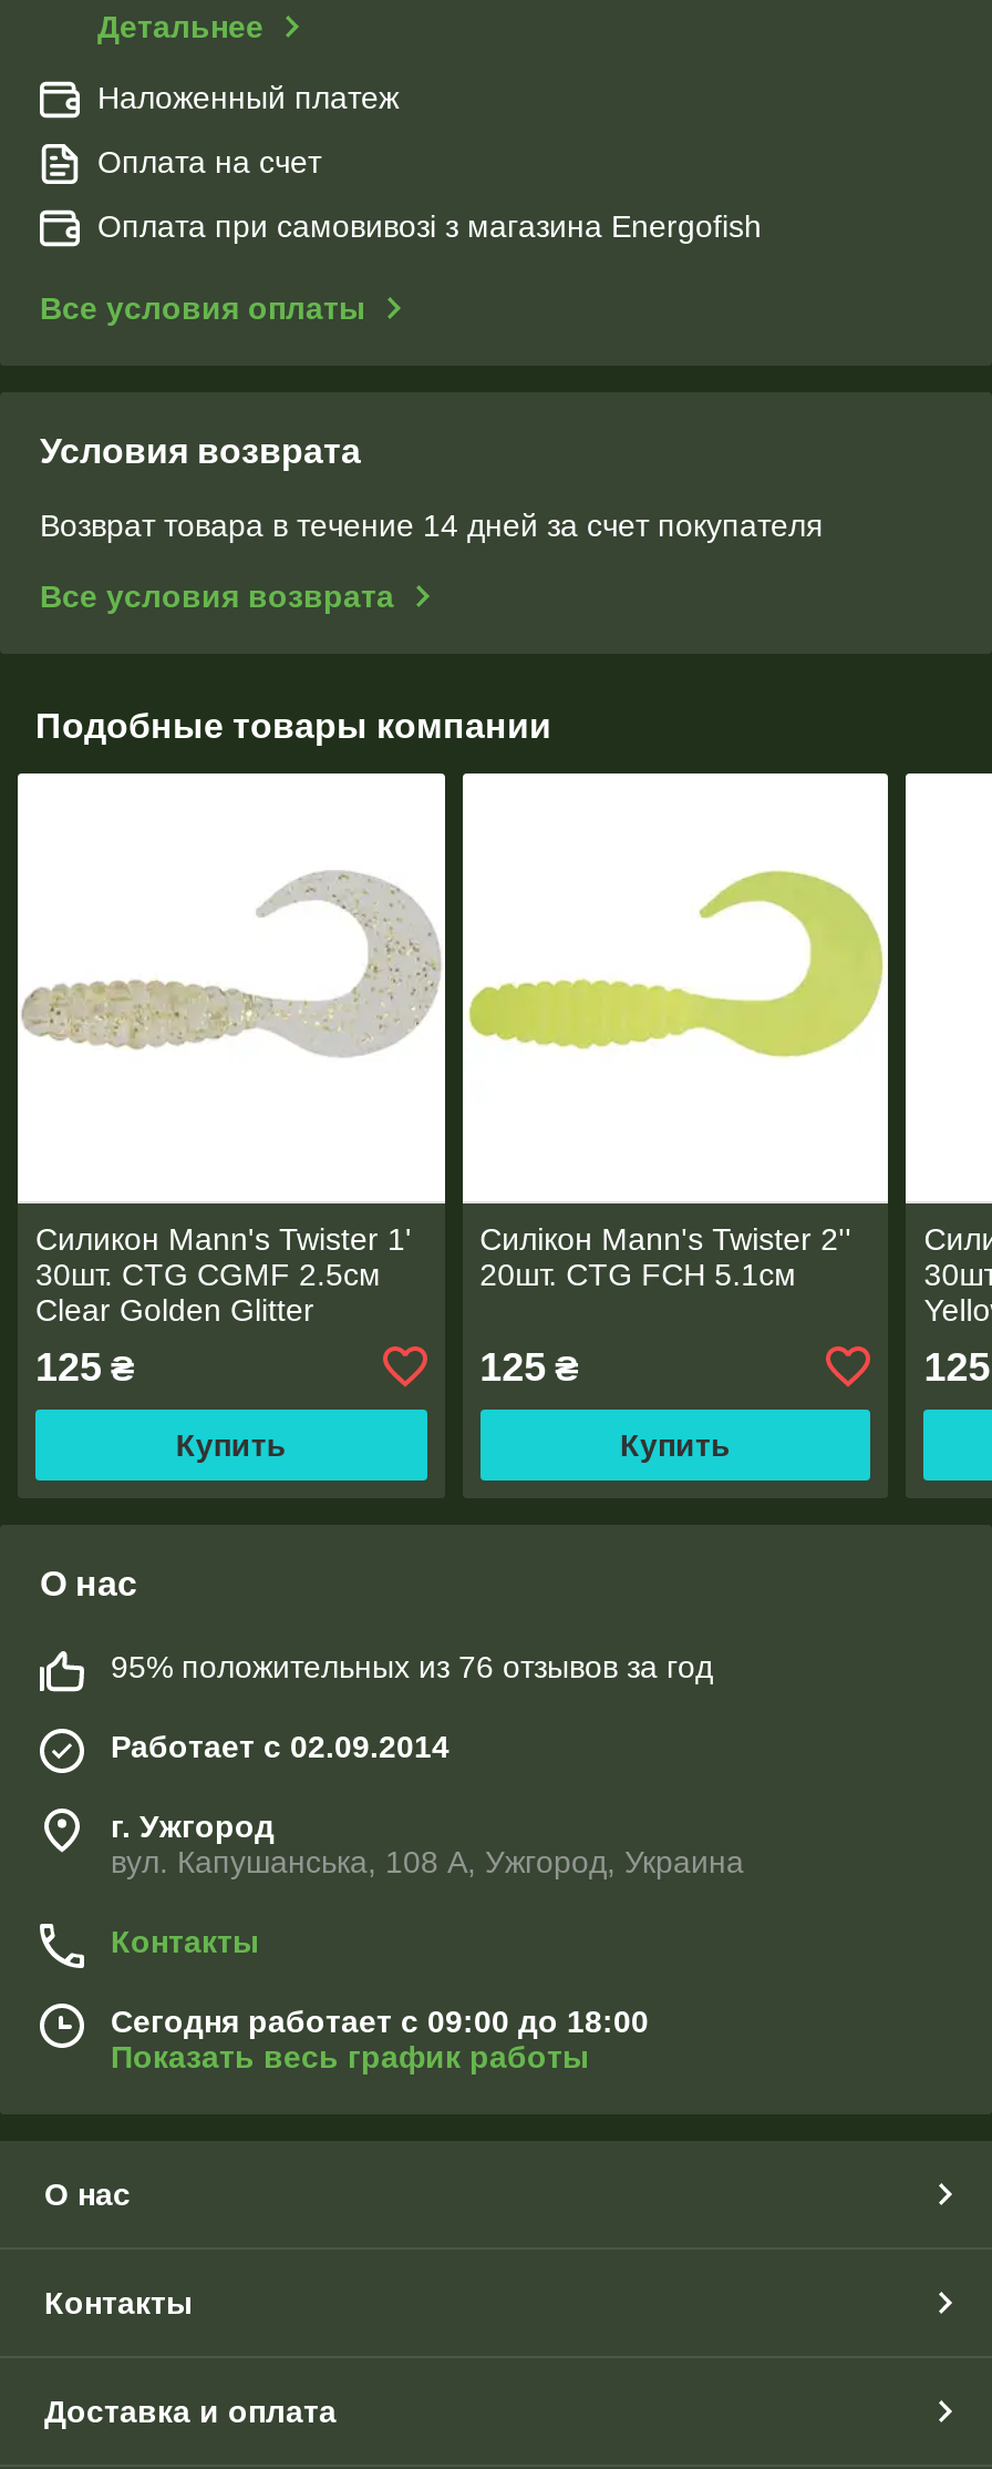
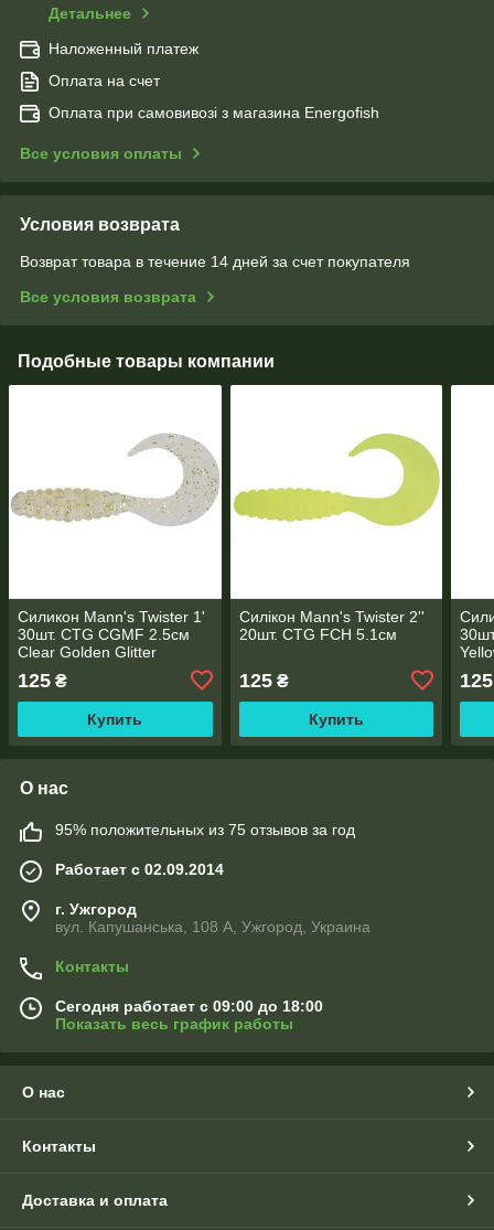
- 95% положительных из 76 отзывов за год
+ 95% положительных из 75 отзывов за год
